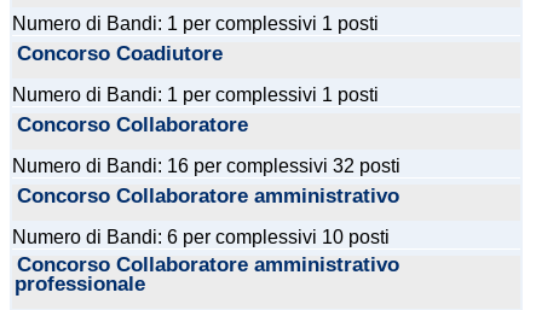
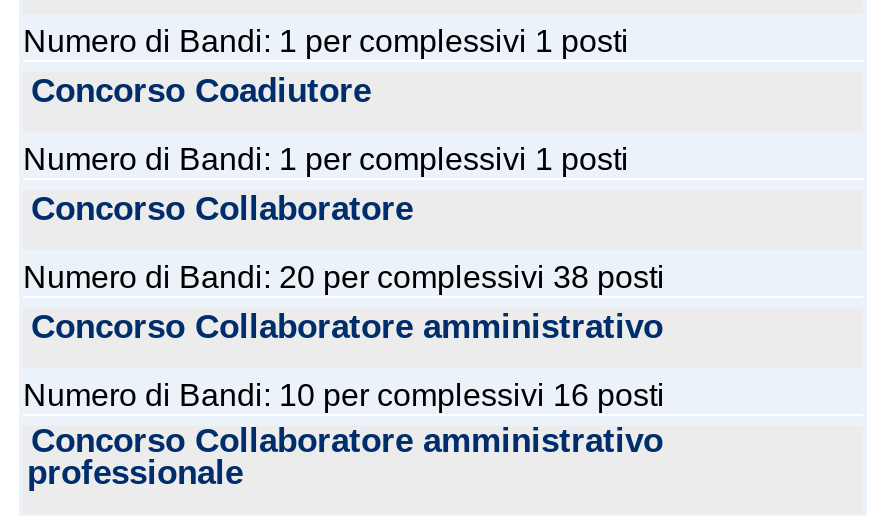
- Numero di Bandi: 16 per complessivi 32 posti
+ Numero di Bandi: 20 per complessivi 38 posti

- Numero di Bandi: 6 per complessivi 10 posti
+ Numero di Bandi: 10 per complessivi 16 posti
